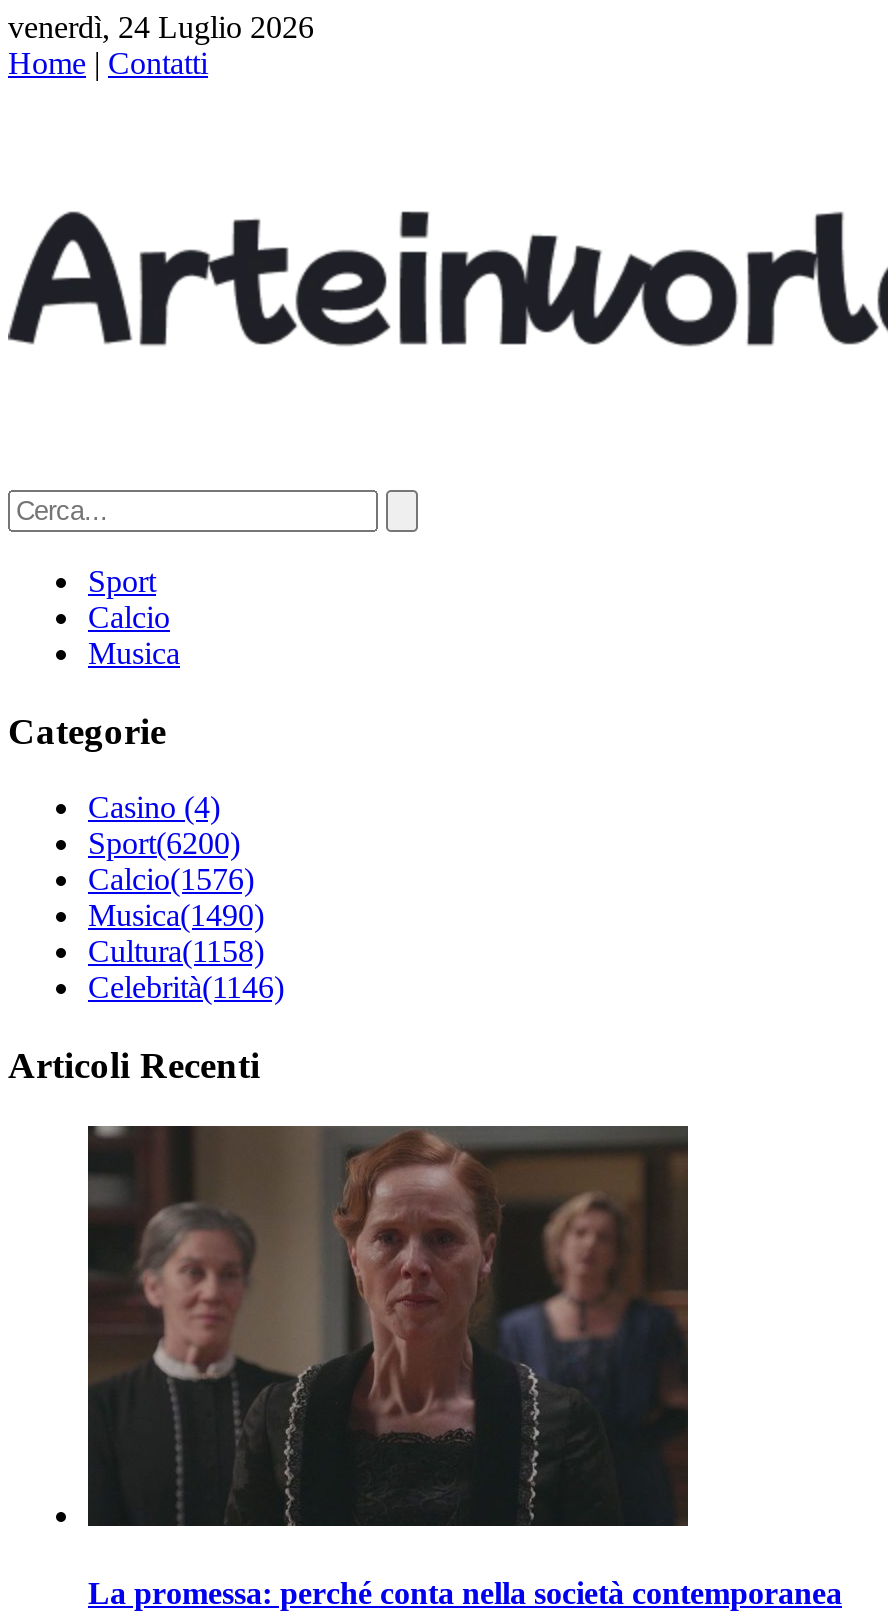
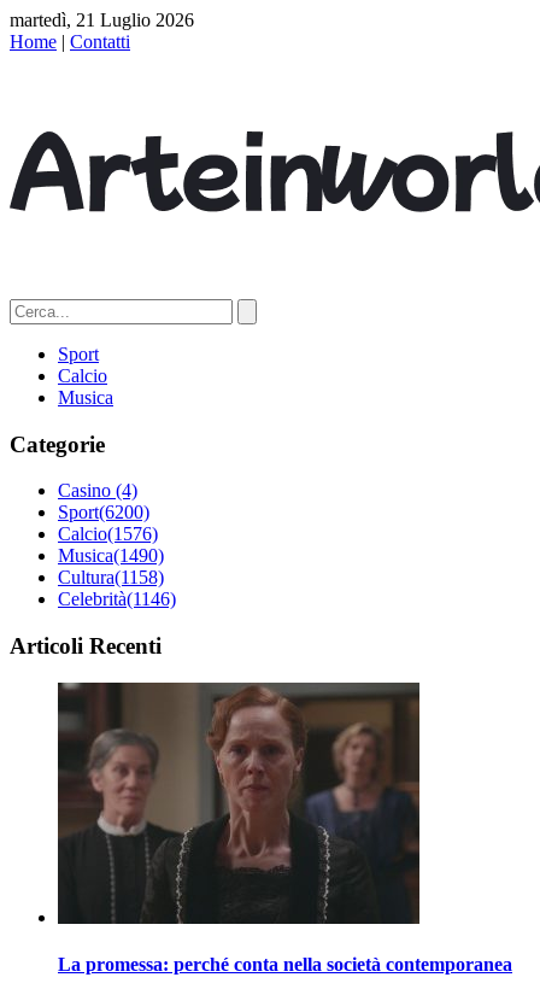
- venerdì, 24 Luglio 2026
+ martedì, 21 Luglio 2026
